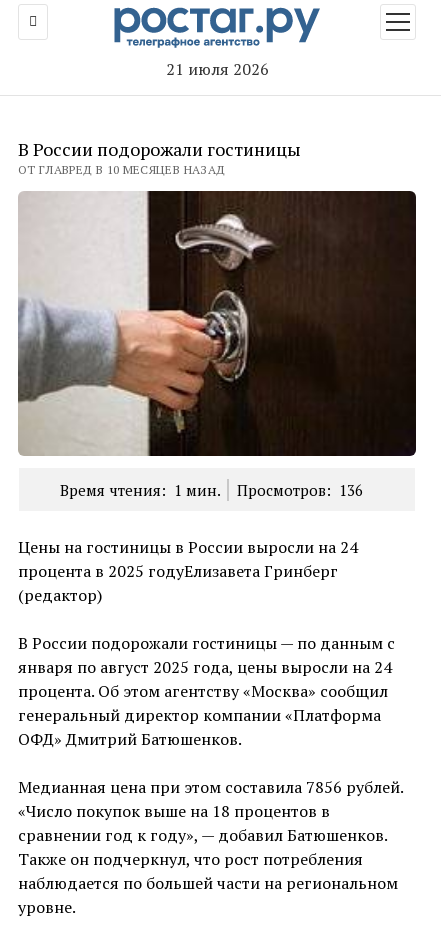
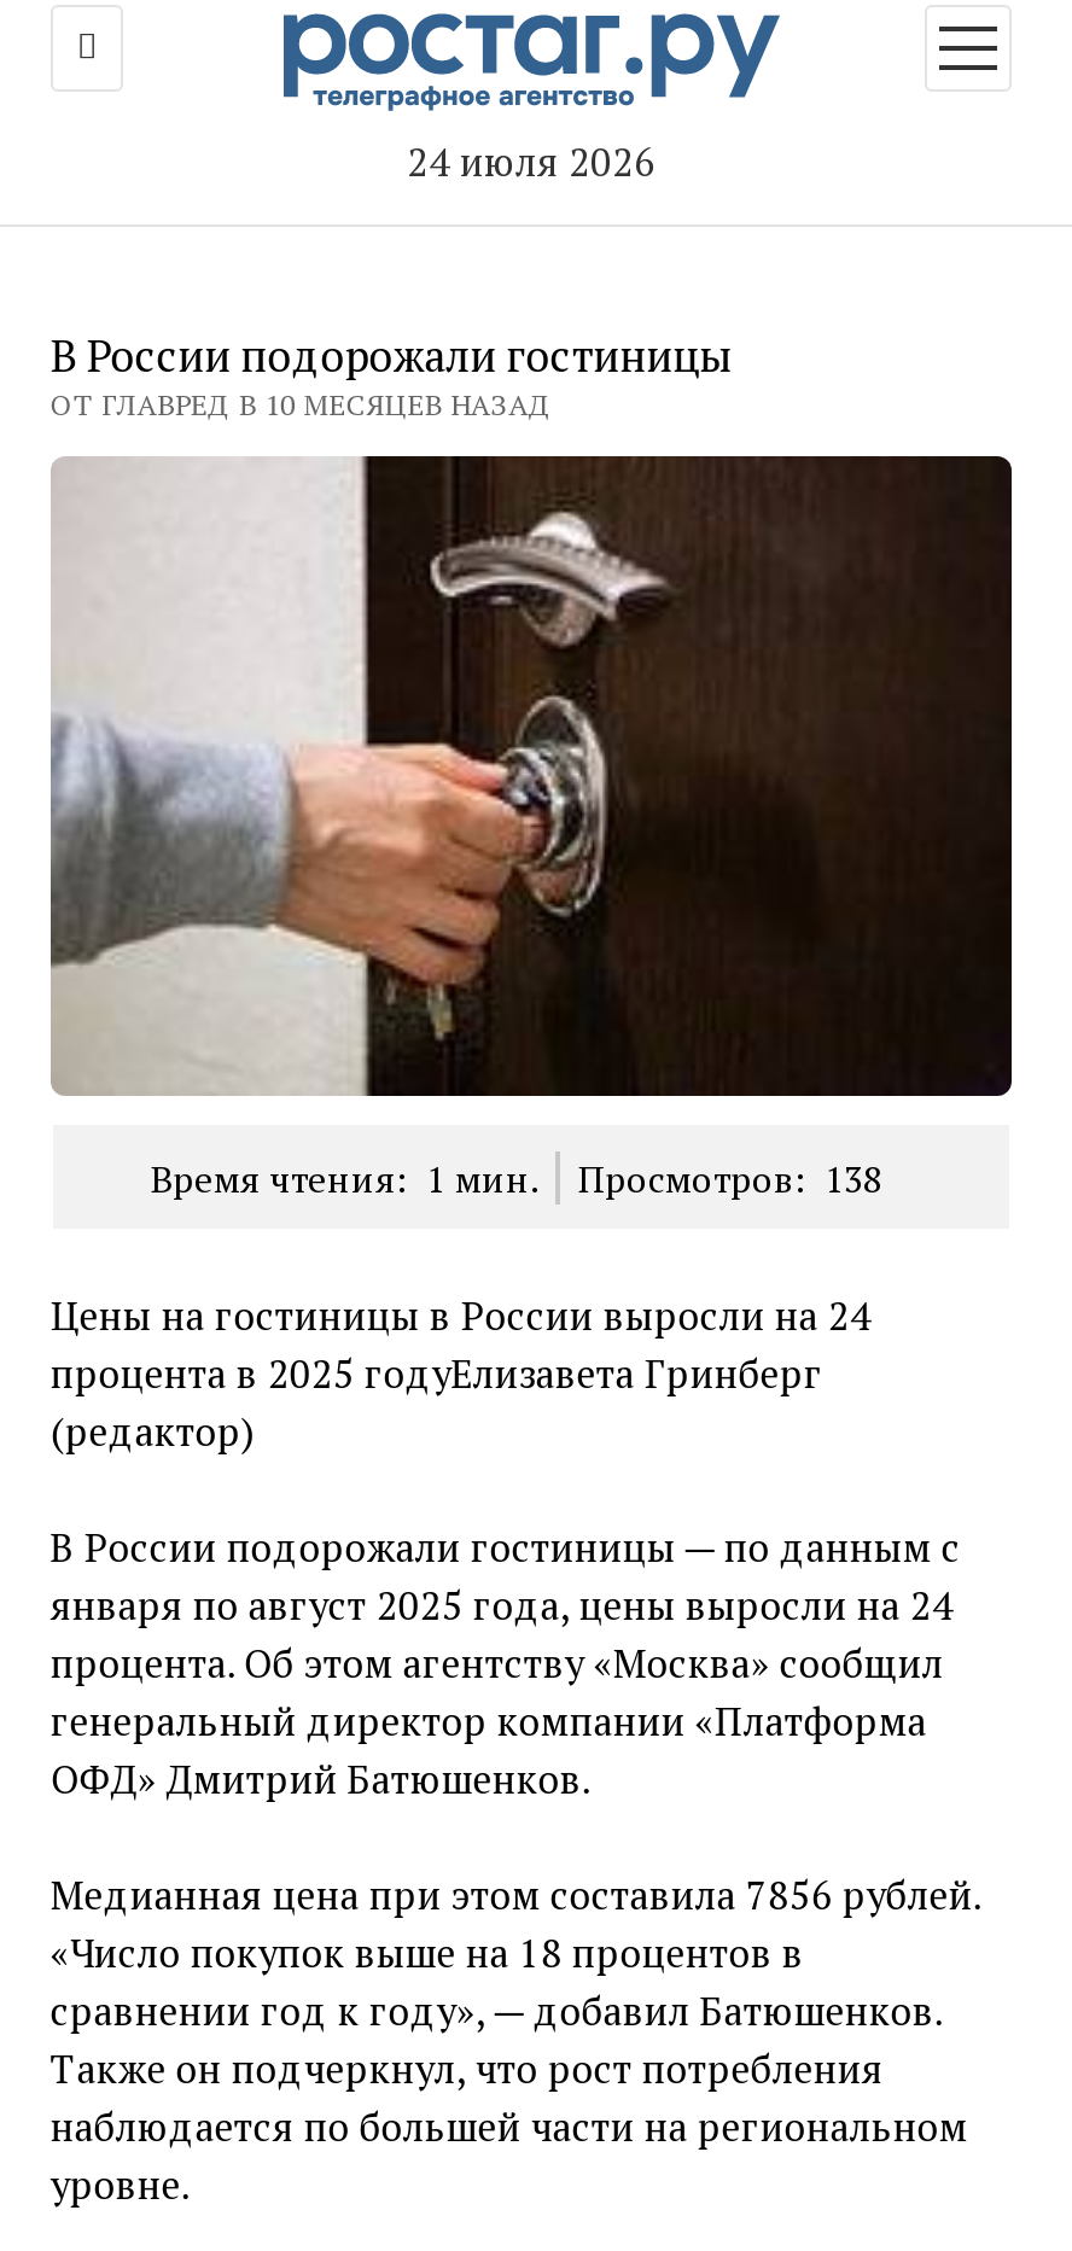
- 21 июля 2026
+ 24 июля 2026

- Время чтения: 1 мин. Просмотров: 136
+ Время чтения: 1 мин. Просмотров: 138
